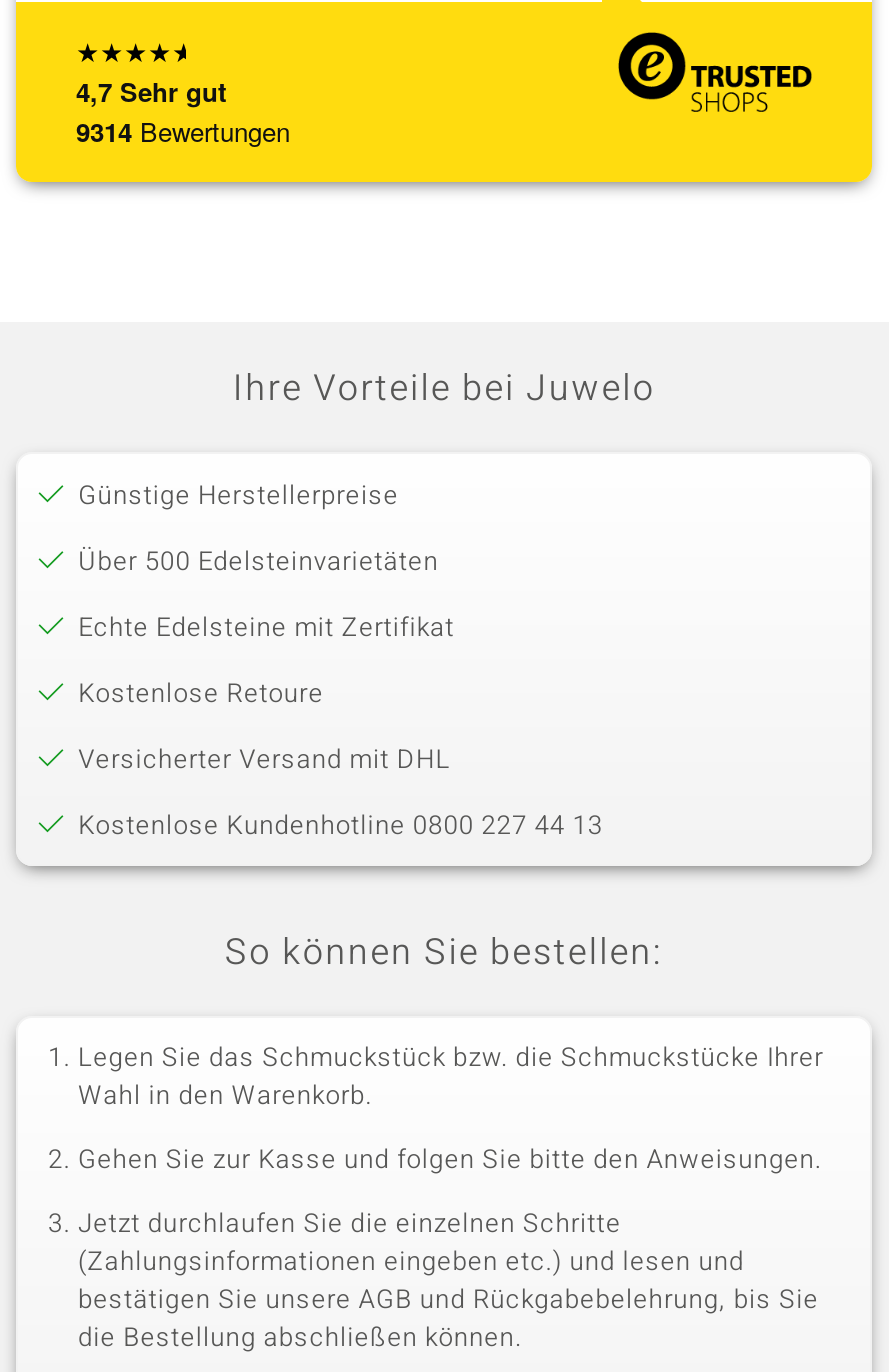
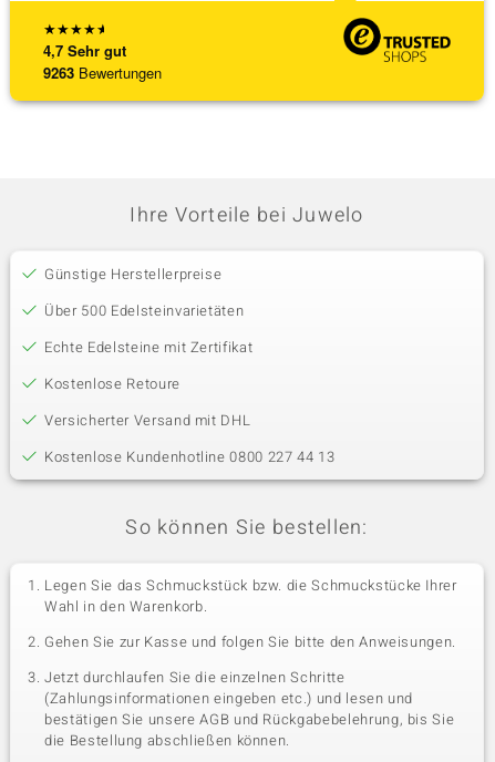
- 9314 Bewertungen
+ 9263 Bewertungen
